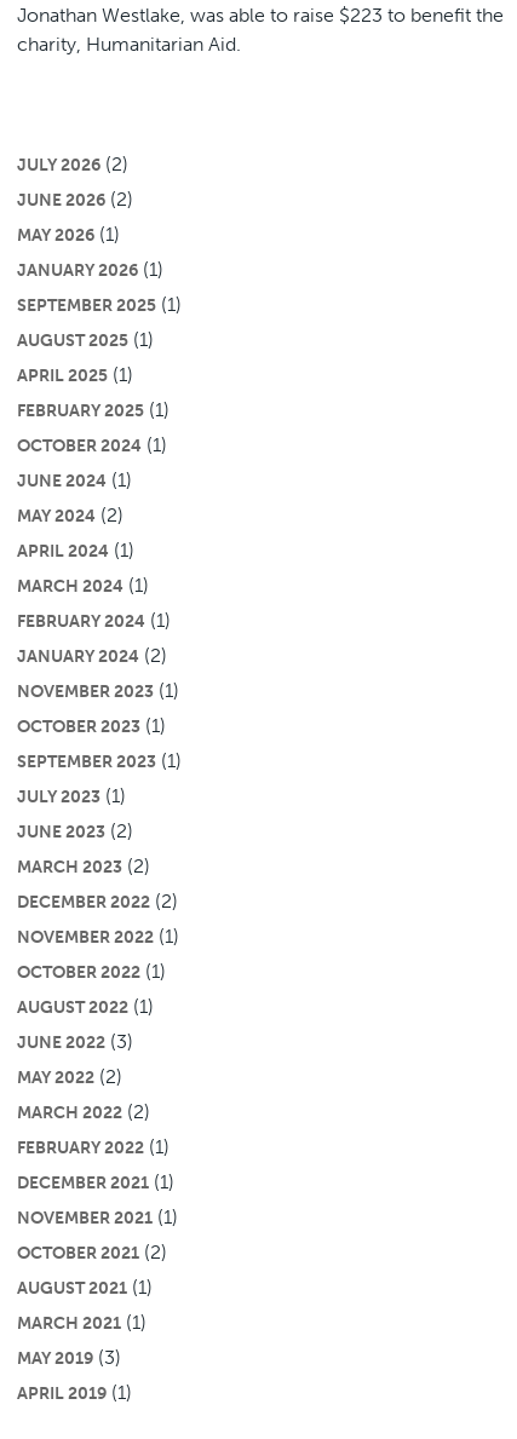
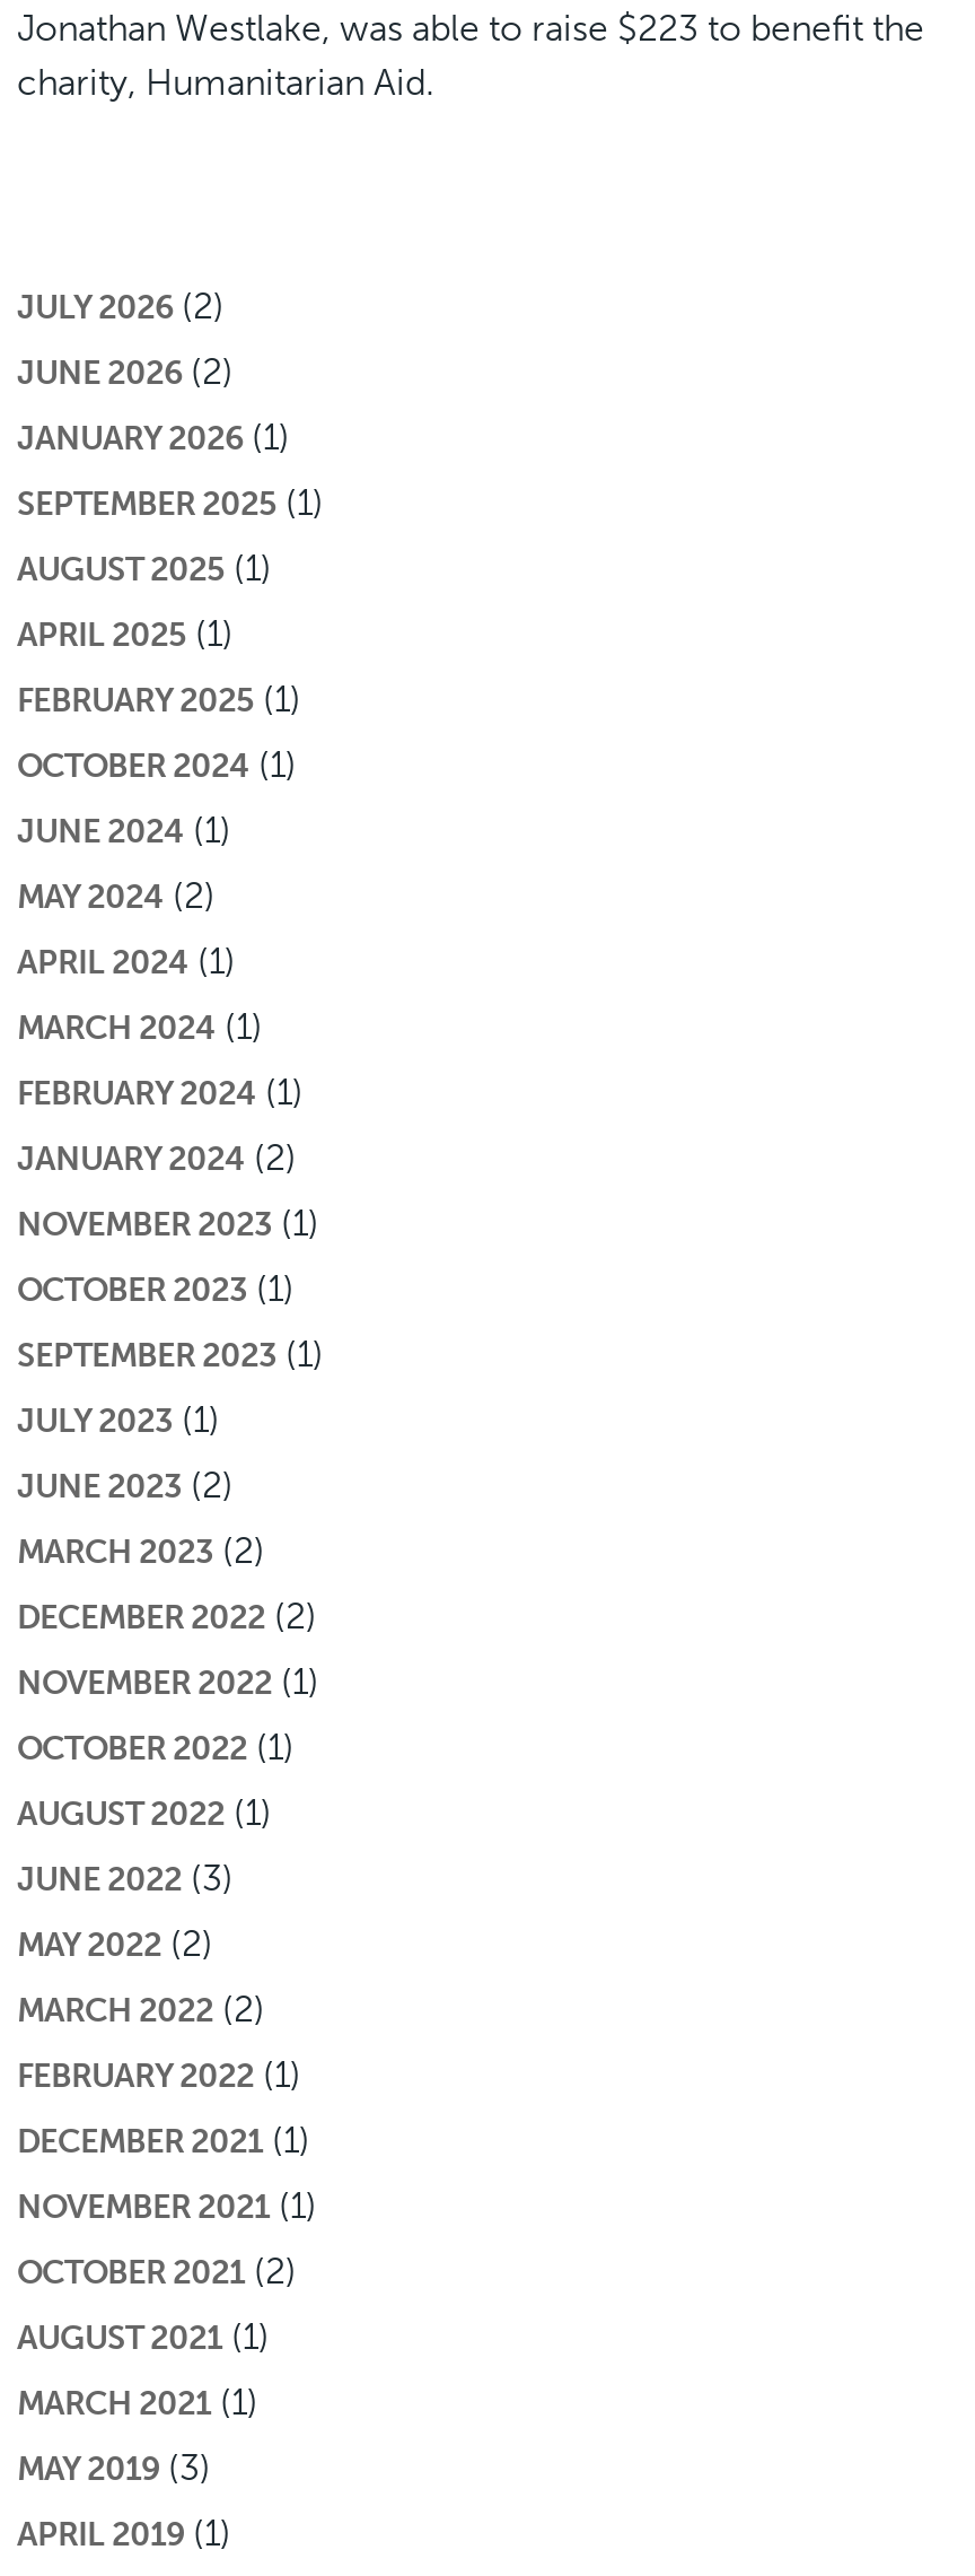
- MAY 2026 (1)
